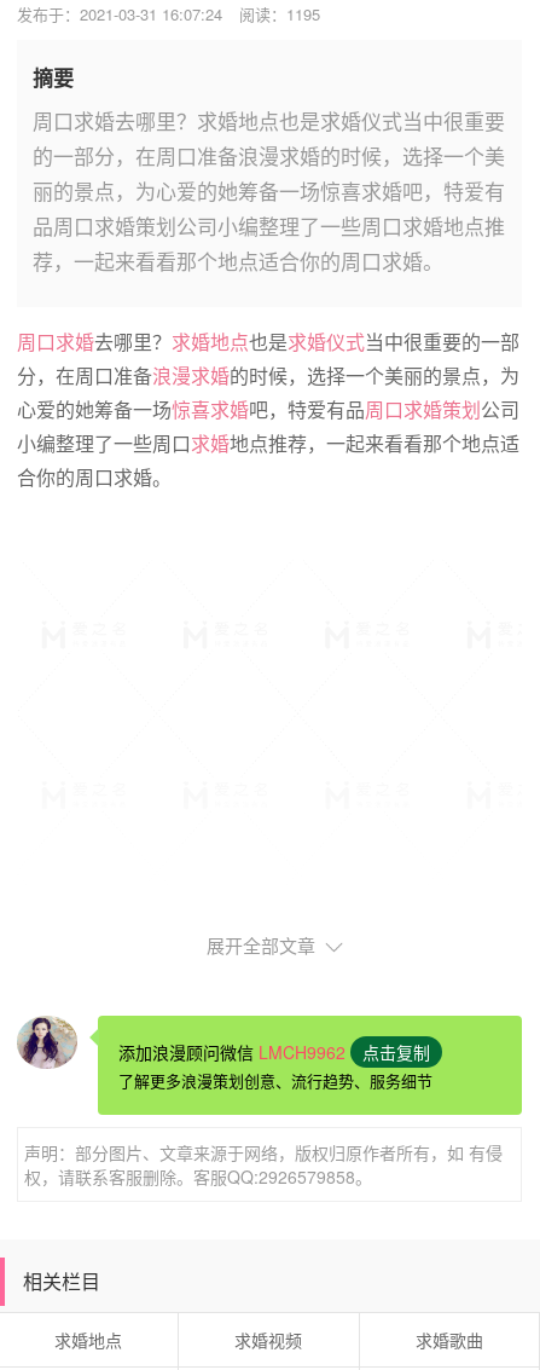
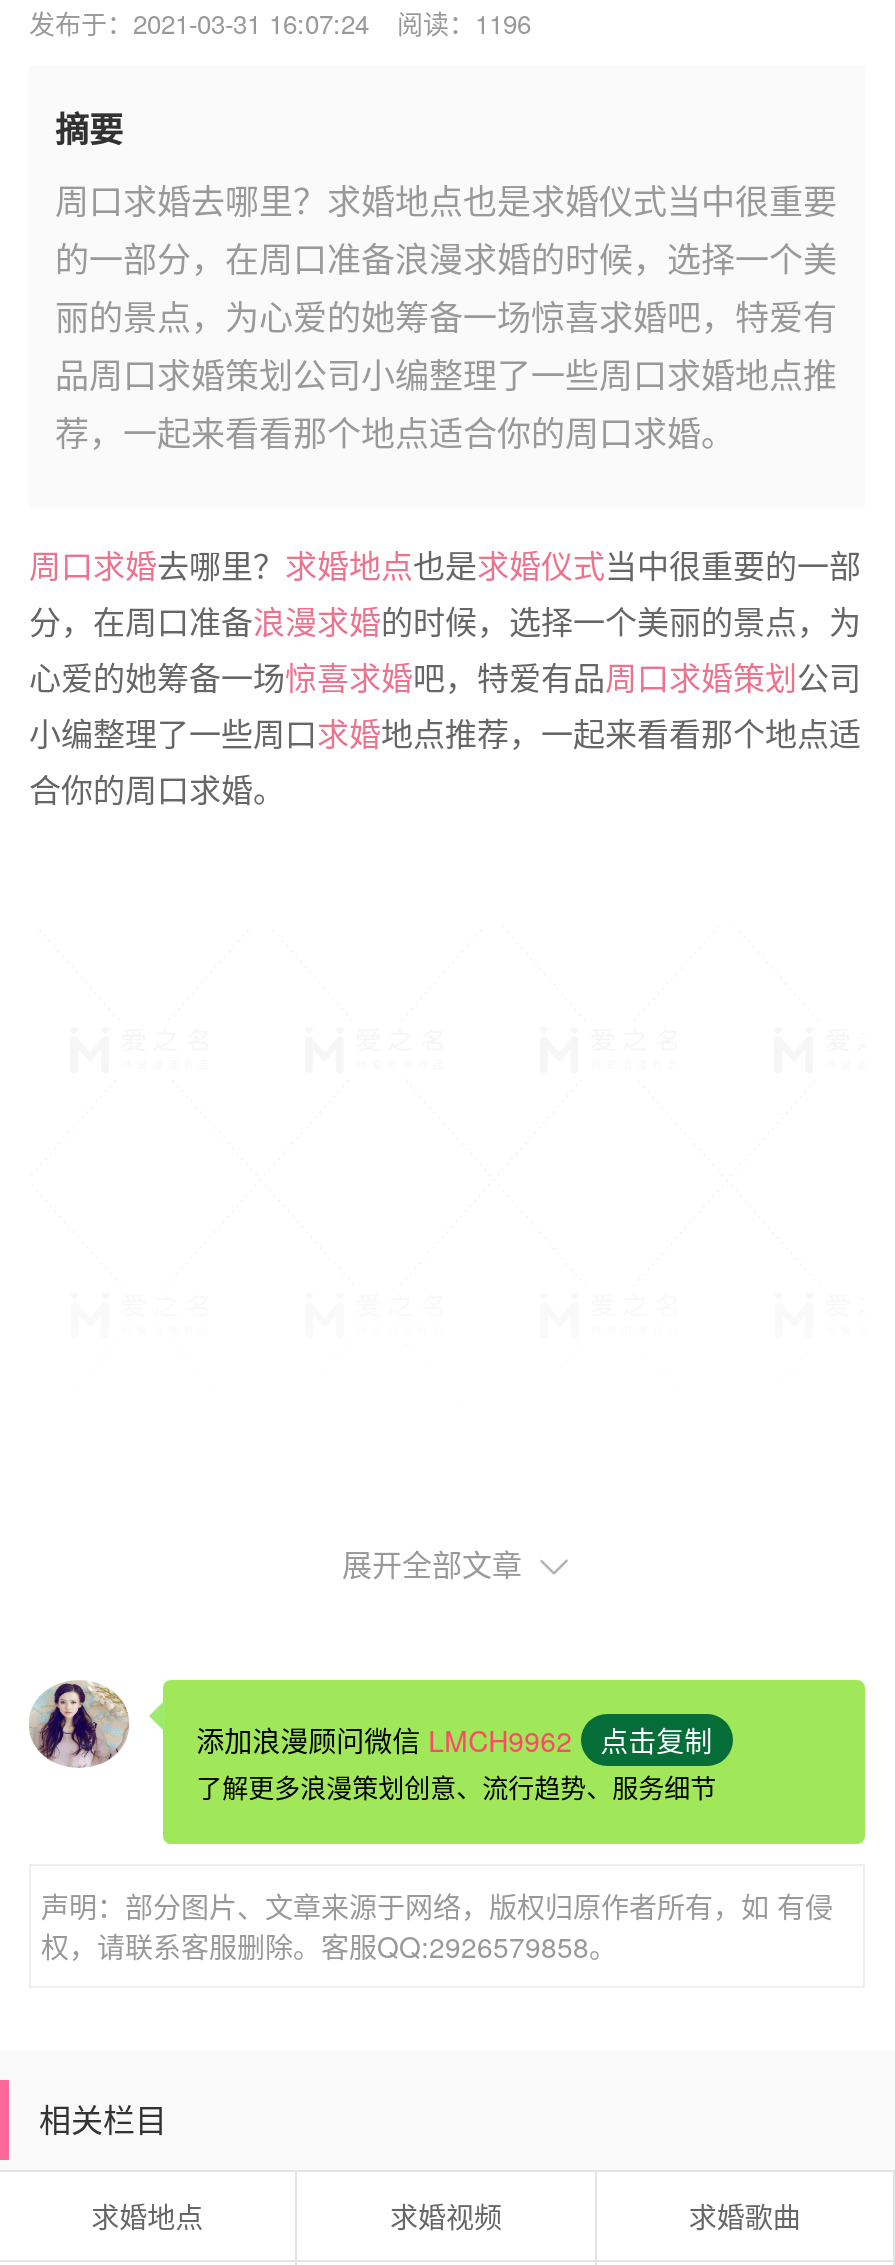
- 发布于：2021-03-31 16:07:24 阅读：1195
+ 发布于：2021-03-31 16:07:24 阅读：1196
